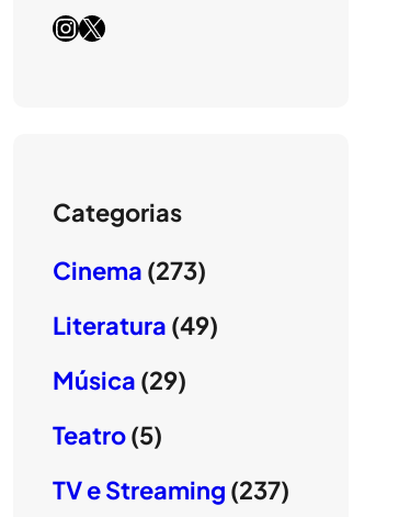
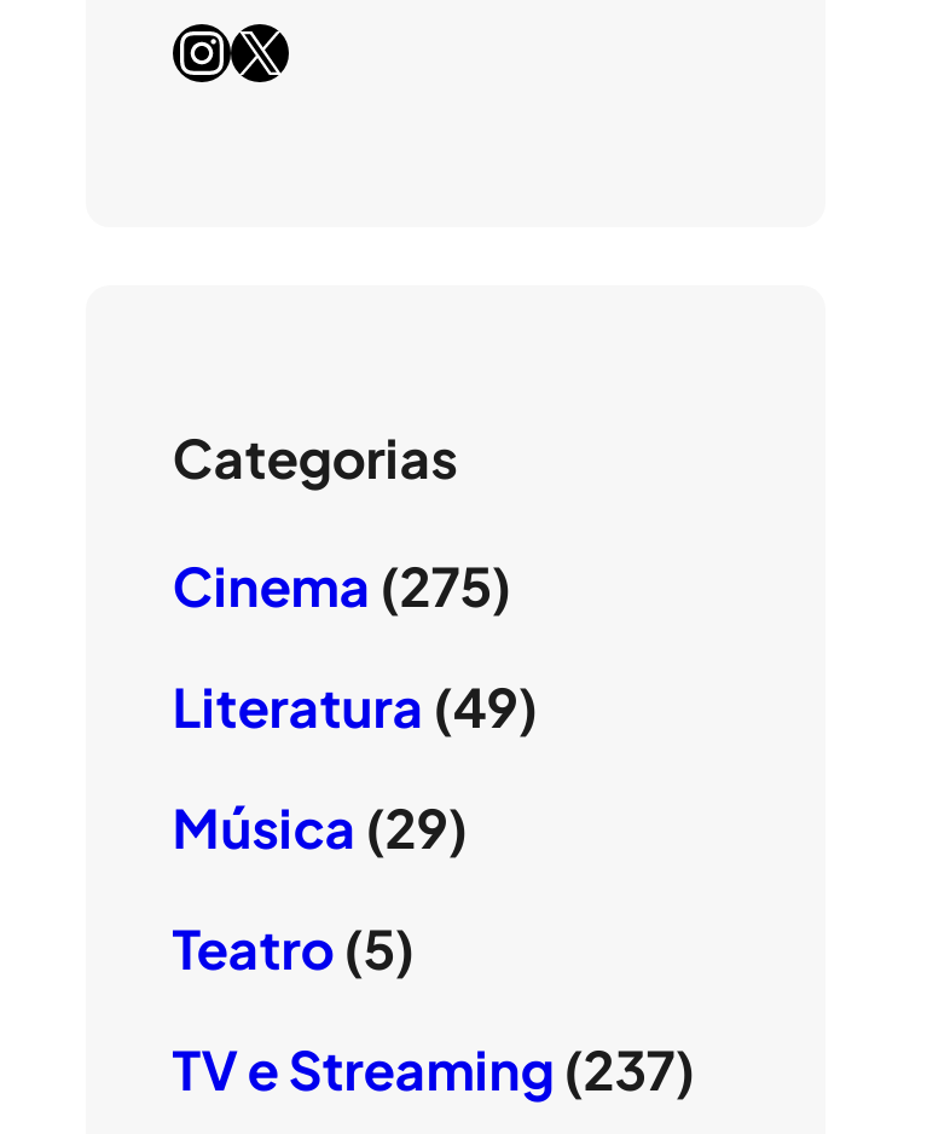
- Cinema (273)
+ Cinema (275)
